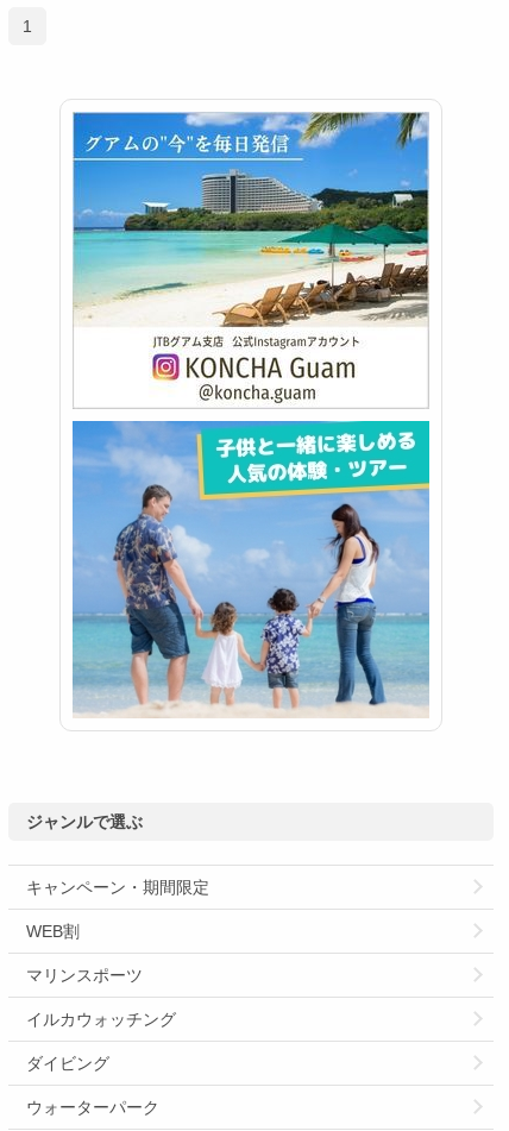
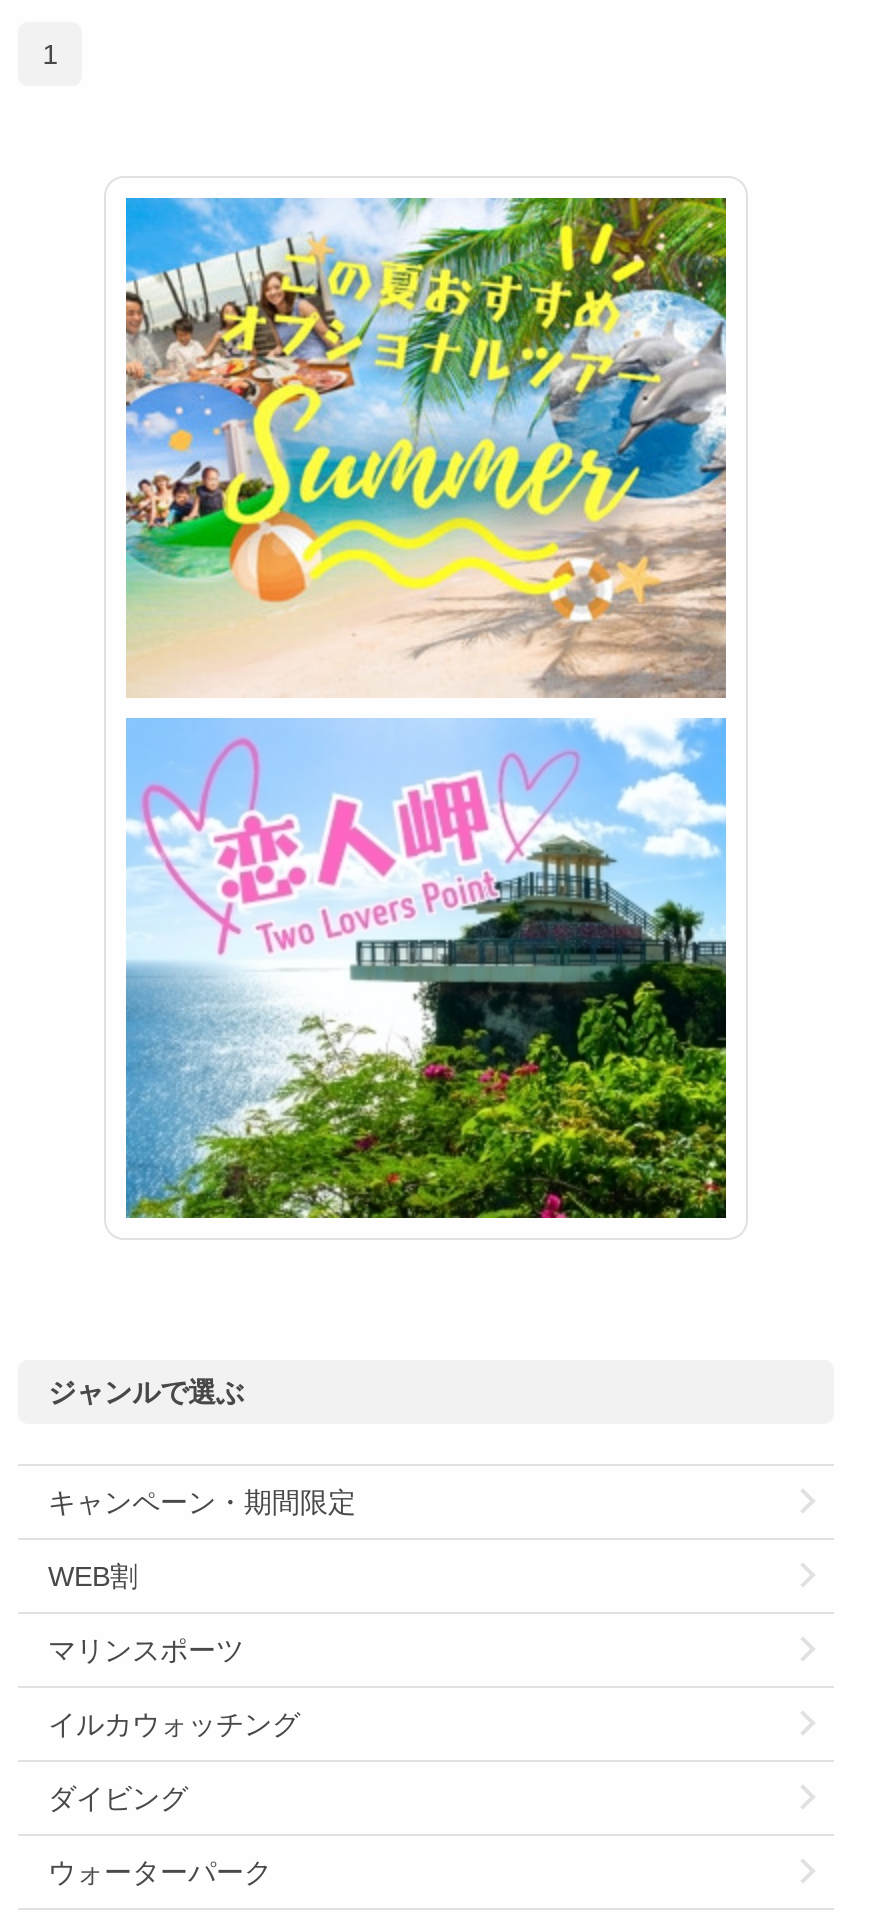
- [image]
+ [image]

- [image]
+ [image]
